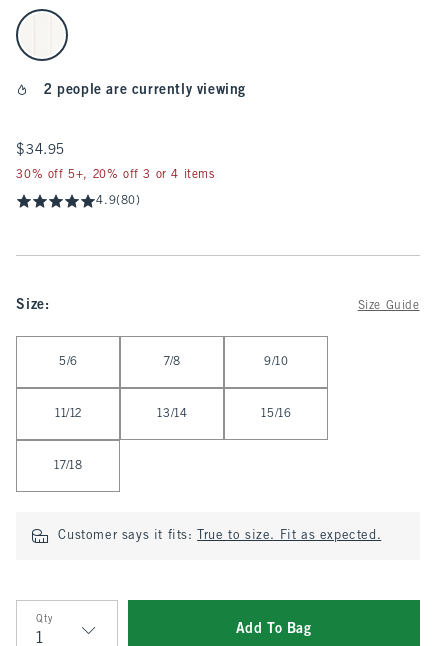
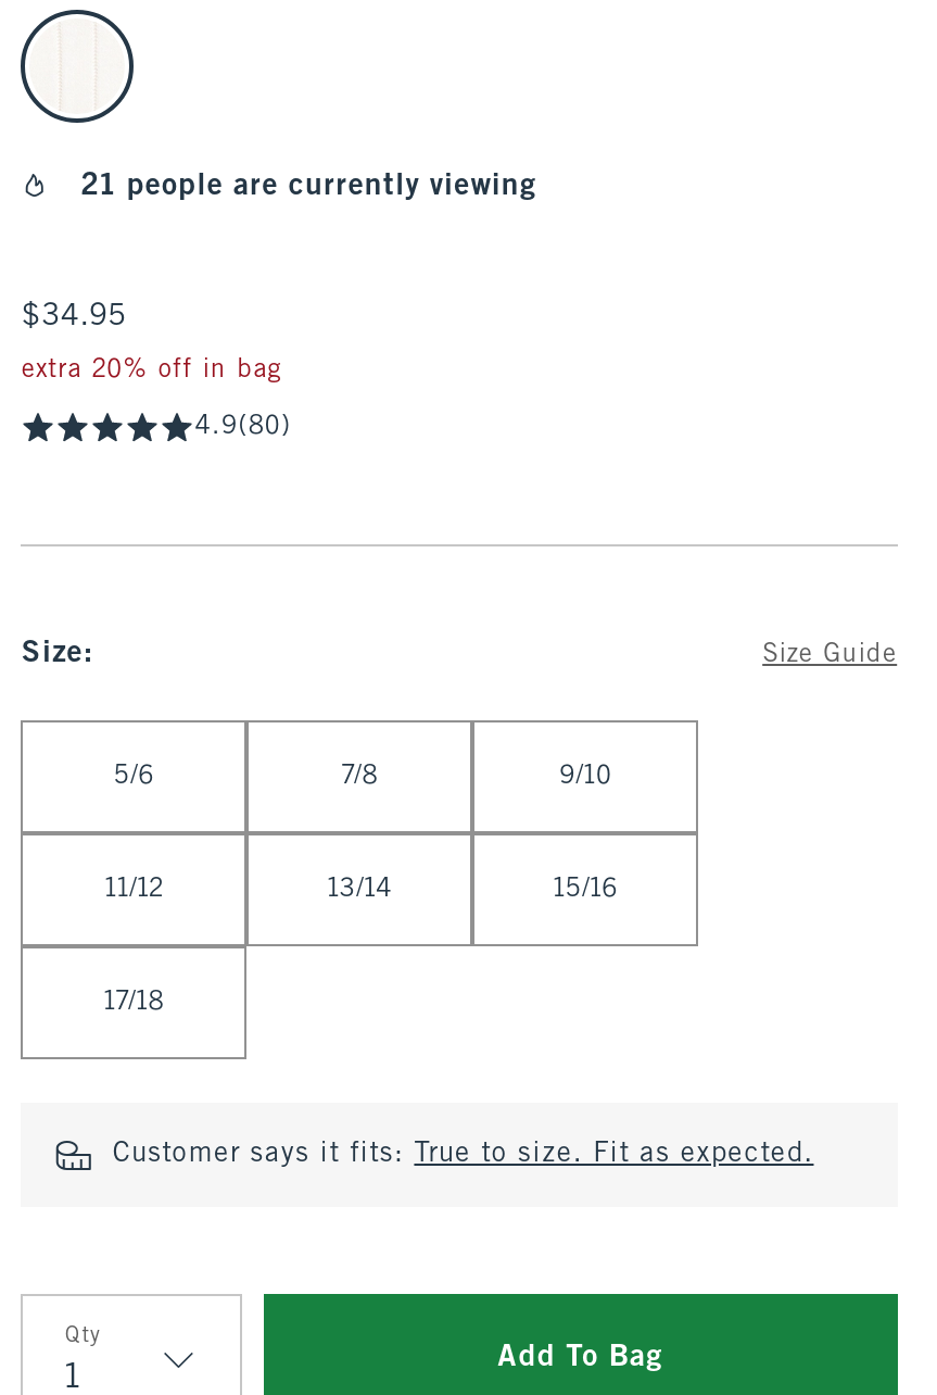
- 2 people are currently viewing
+ 21 people are currently viewing

- 30% off 5+, 20% off 3 or 4 items
+ extra 20% off in bag
